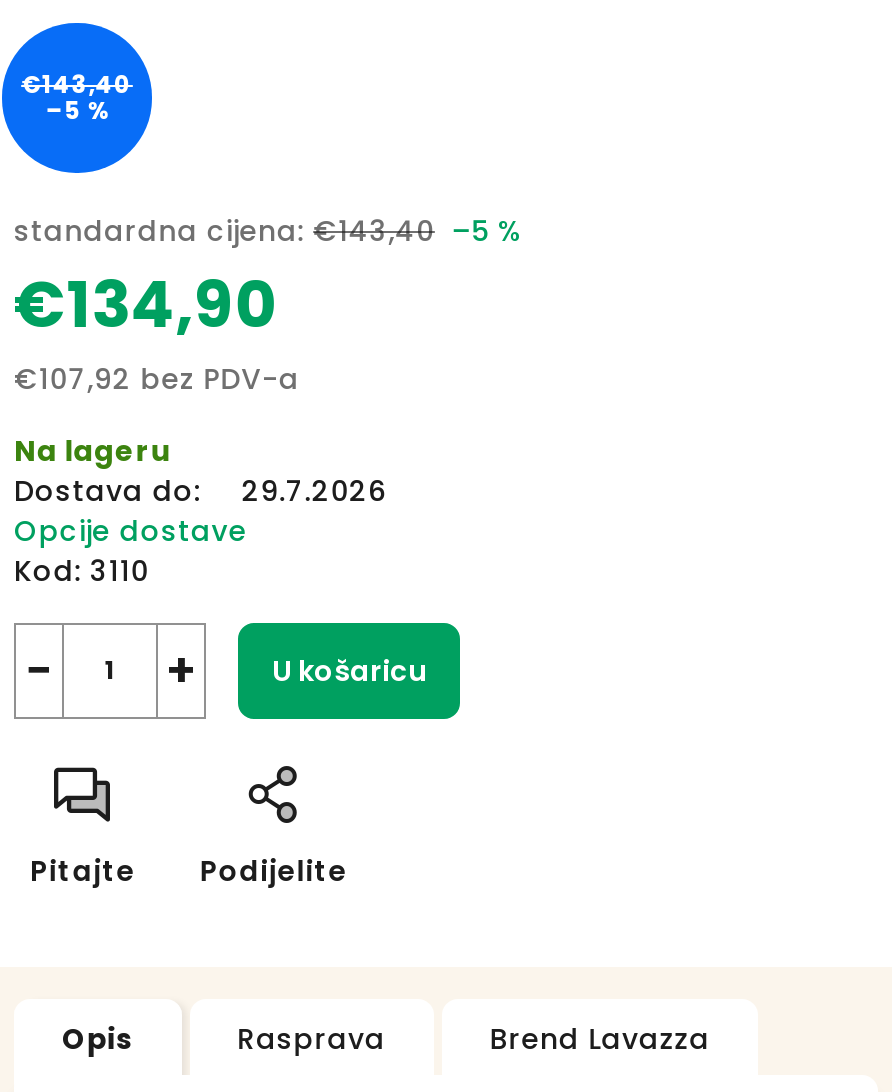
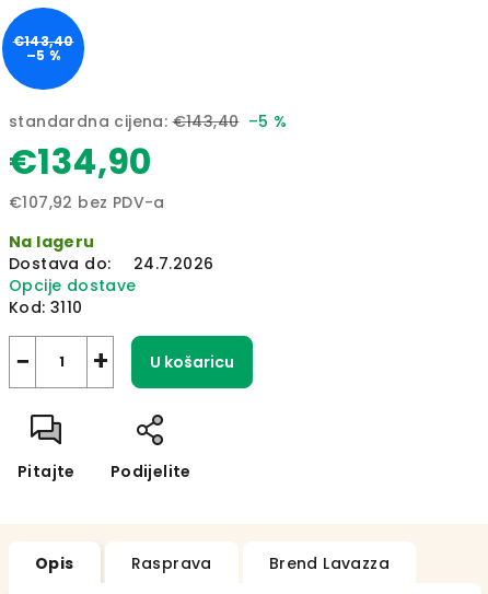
- Dostava do: 29.7.2026
+ Dostava do: 24.7.2026
